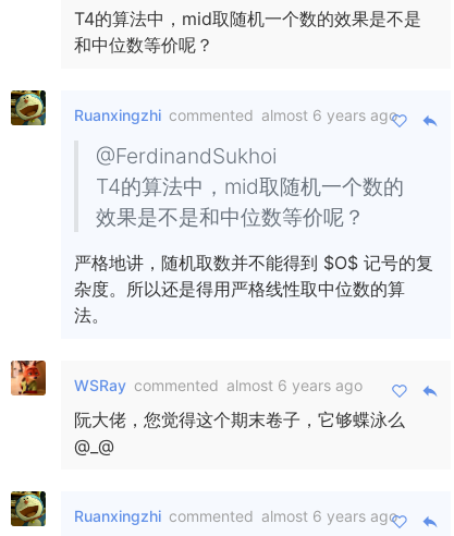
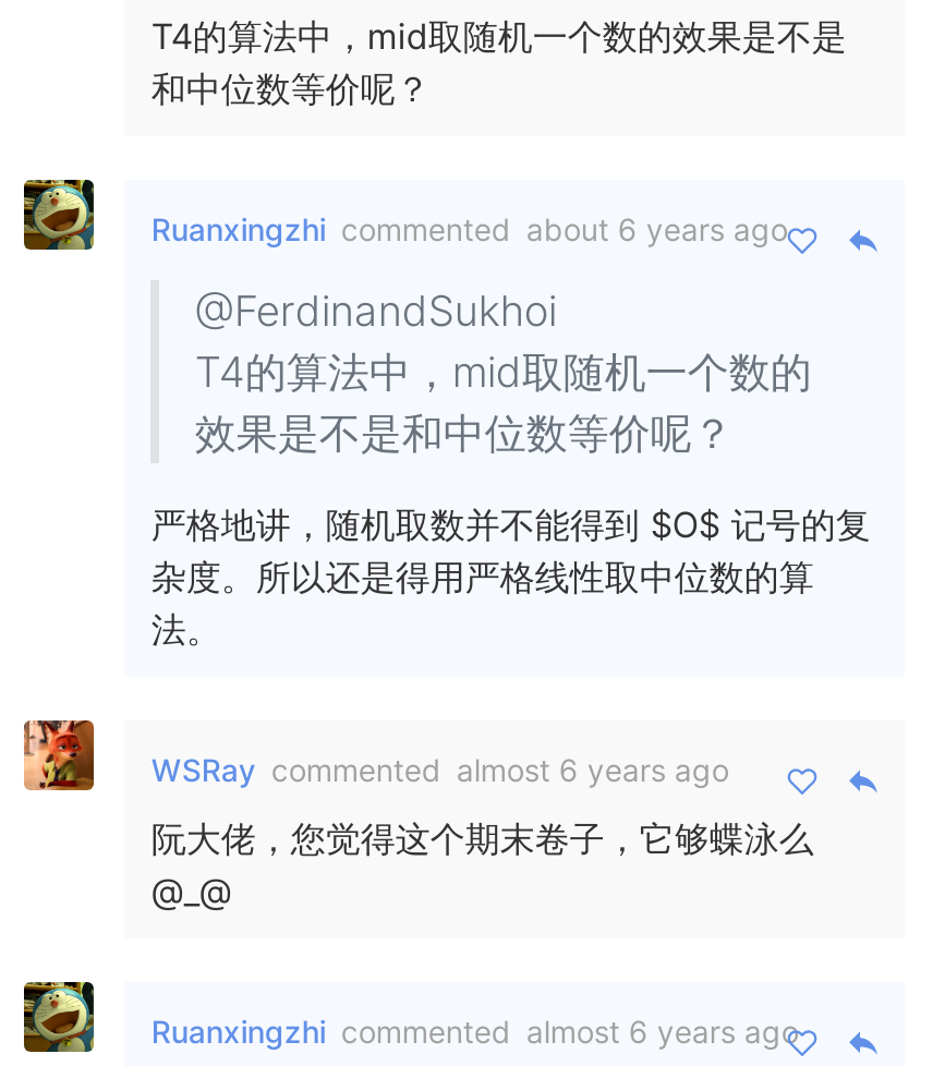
- Ruanxingzhi commented almost 6 years ago
+ Ruanxingzhi commented about 6 years ago
